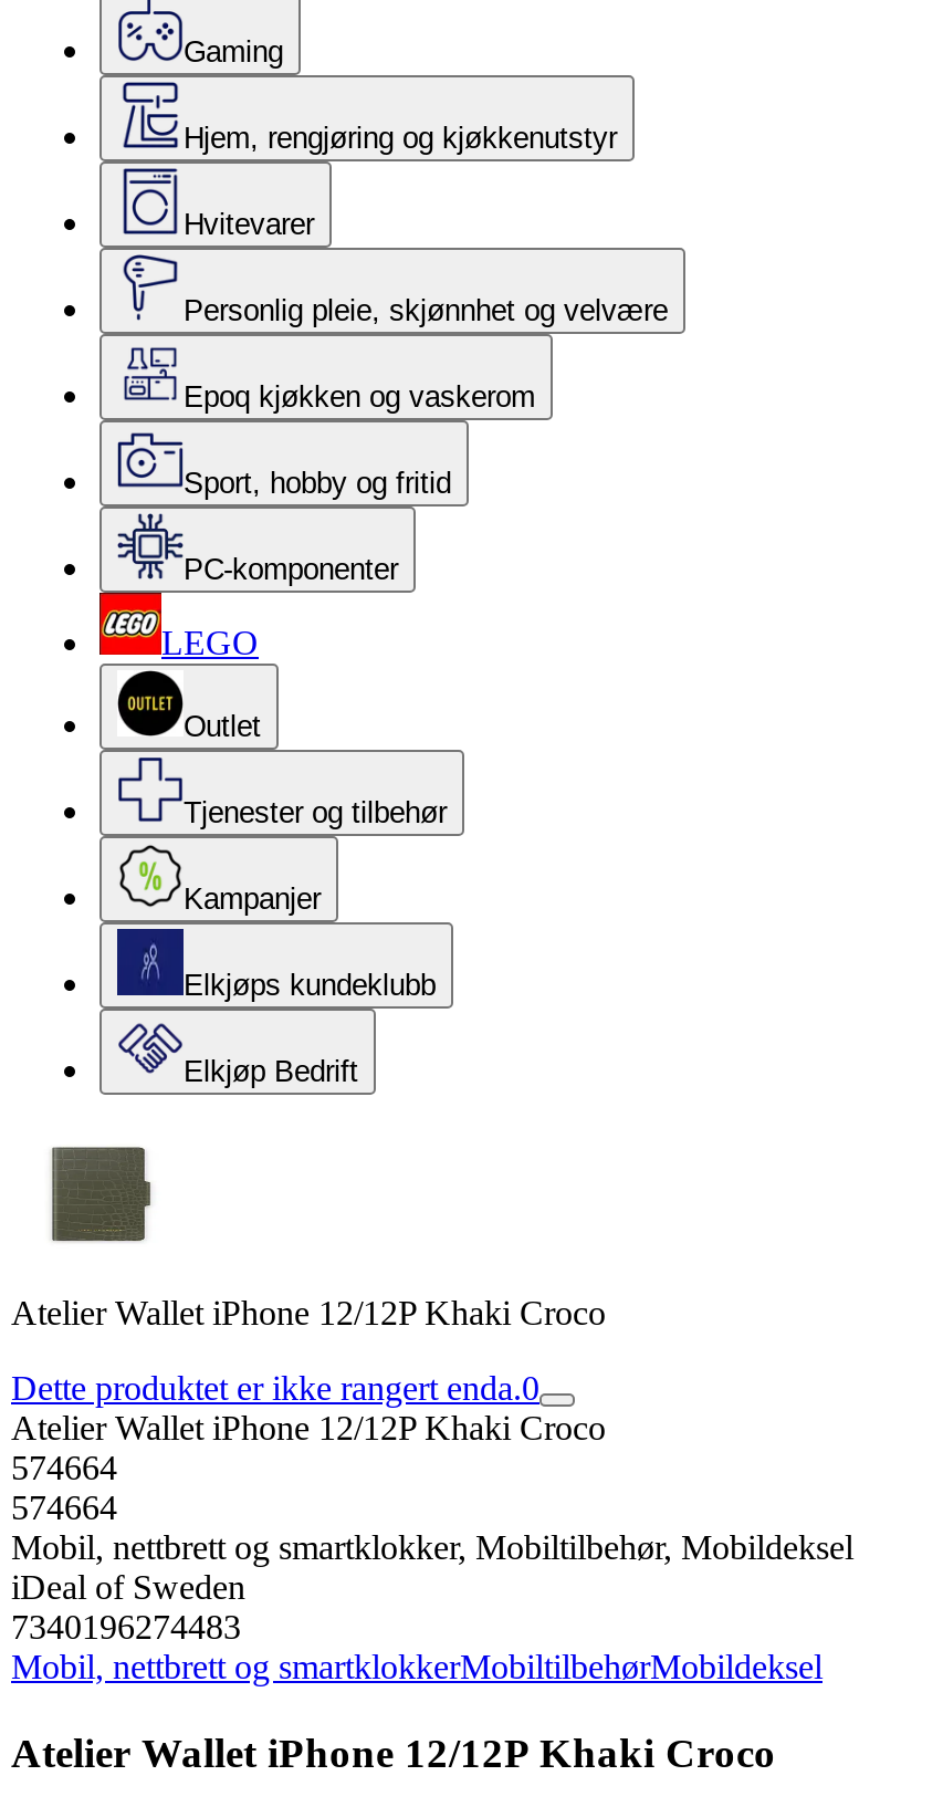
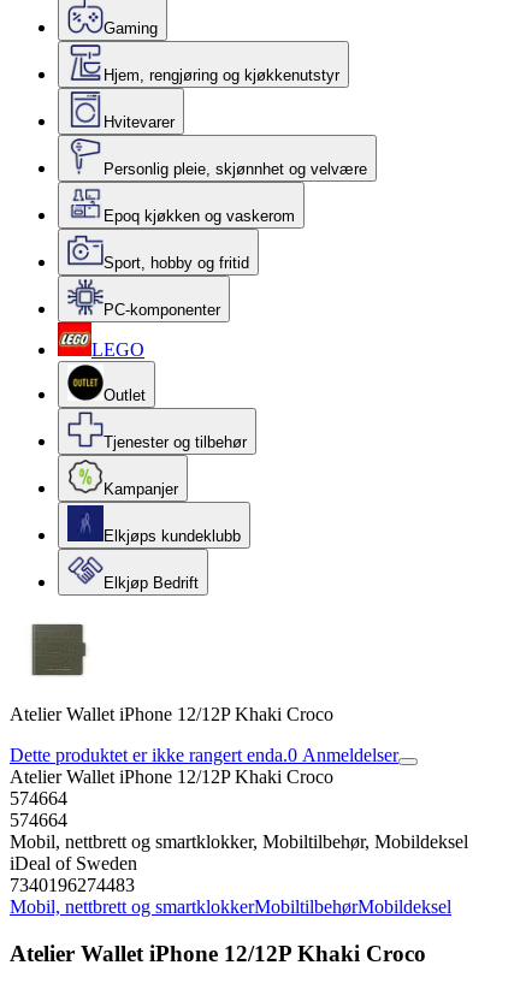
- Dette produktet er ikke rangert enda.0
+ Dette produktet er ikke rangert enda.0 Anmeldelser
